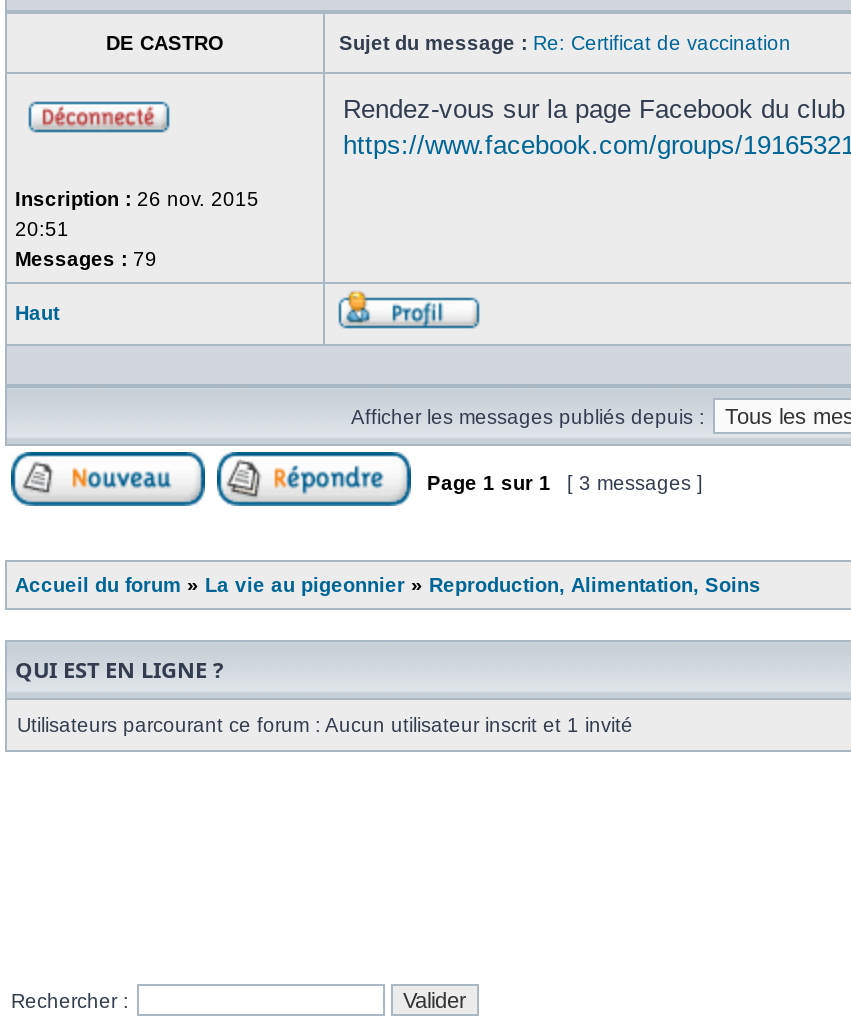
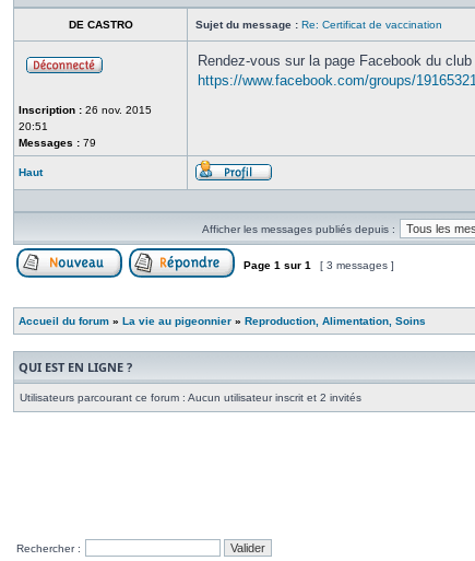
- Utilisateurs parcourant ce forum : Aucun utilisateur inscrit et 1 invité
+ Utilisateurs parcourant ce forum : Aucun utilisateur inscrit et 2 invités
